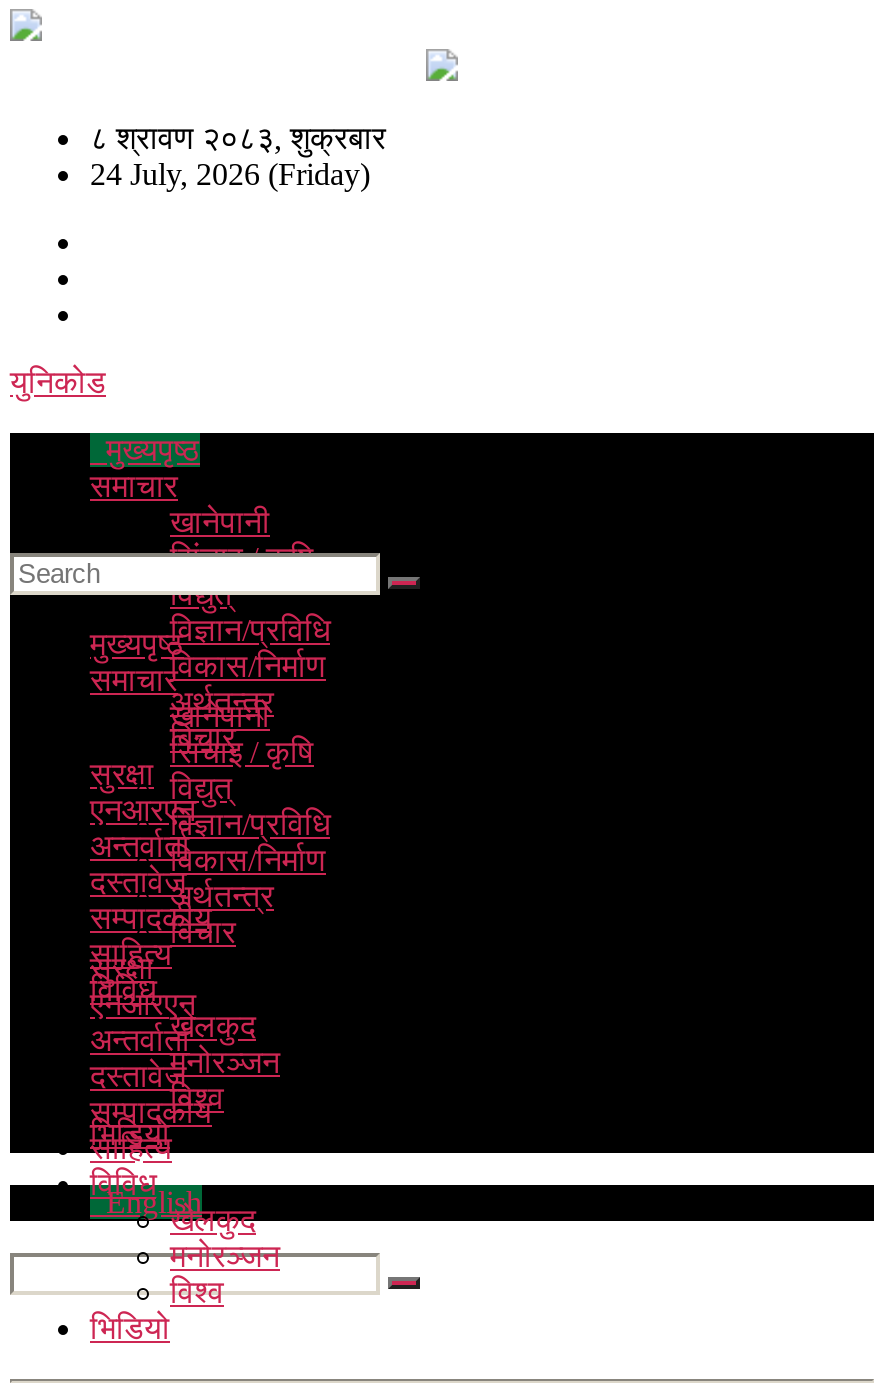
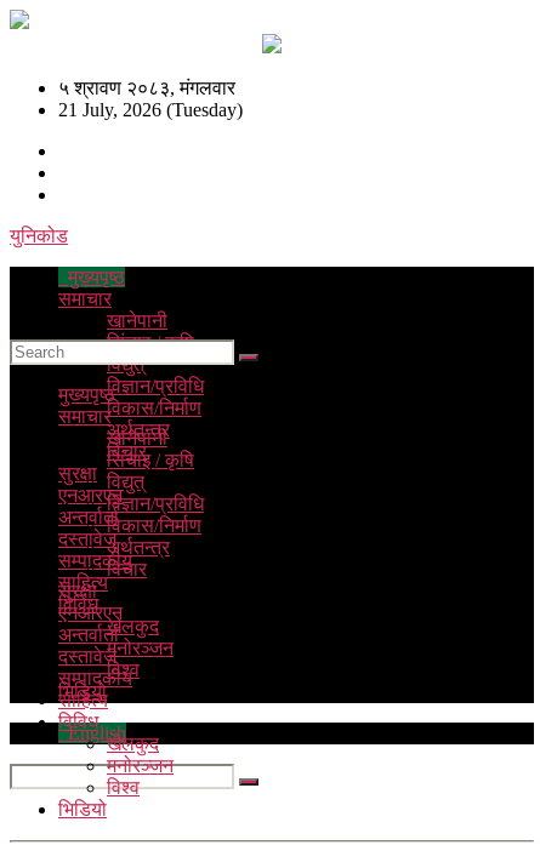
- ८ श्रावण २०८३, शुक्रबार
+ ५ श्रावण २०८३, मंगलवार

- 24 July, 2026 (Friday)
+ 21 July, 2026 (Tuesday)
